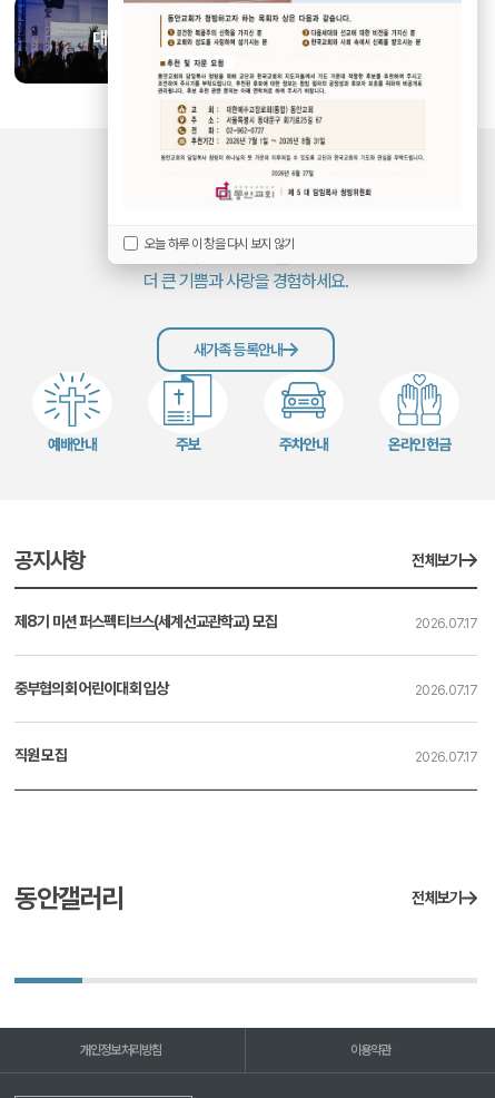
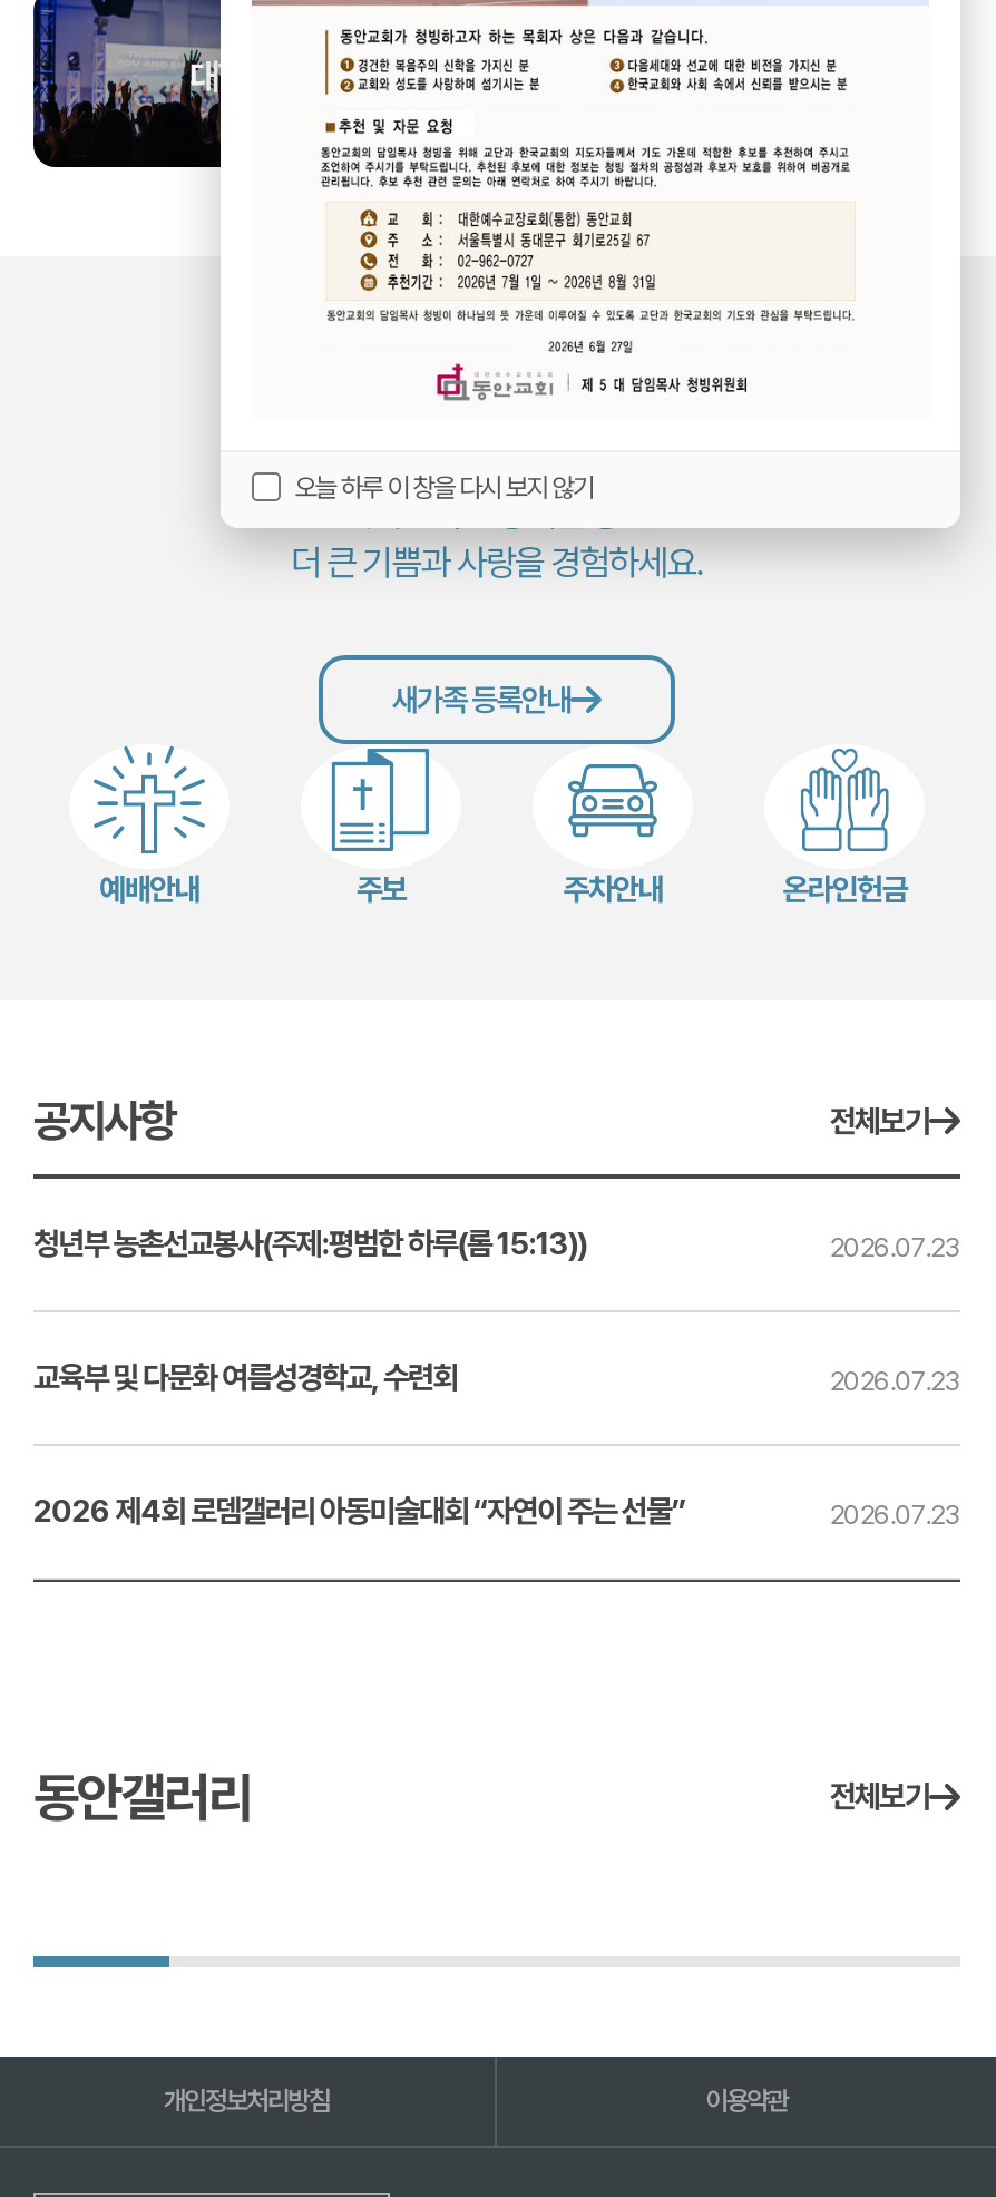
- 제8기 미션 퍼스펙티브스(세계선교관학교) 모집
- 2026.07.17
+ 청년부 농촌선교봉사(주제:평범한 하루(롬 15:13))
+ 2026.07.23

- 중부협의회 어린이대회 입상
- 2026.07.17
+ 교육부 및 다문화 여름성경학교, 수련회
+ 2026.07.23

- 직원 모집
- 2026.07.17
+ 2026 제4회 로뎀갤러리 아동미술대회 “자연이 주는 선물”
+ 2026.07.23
